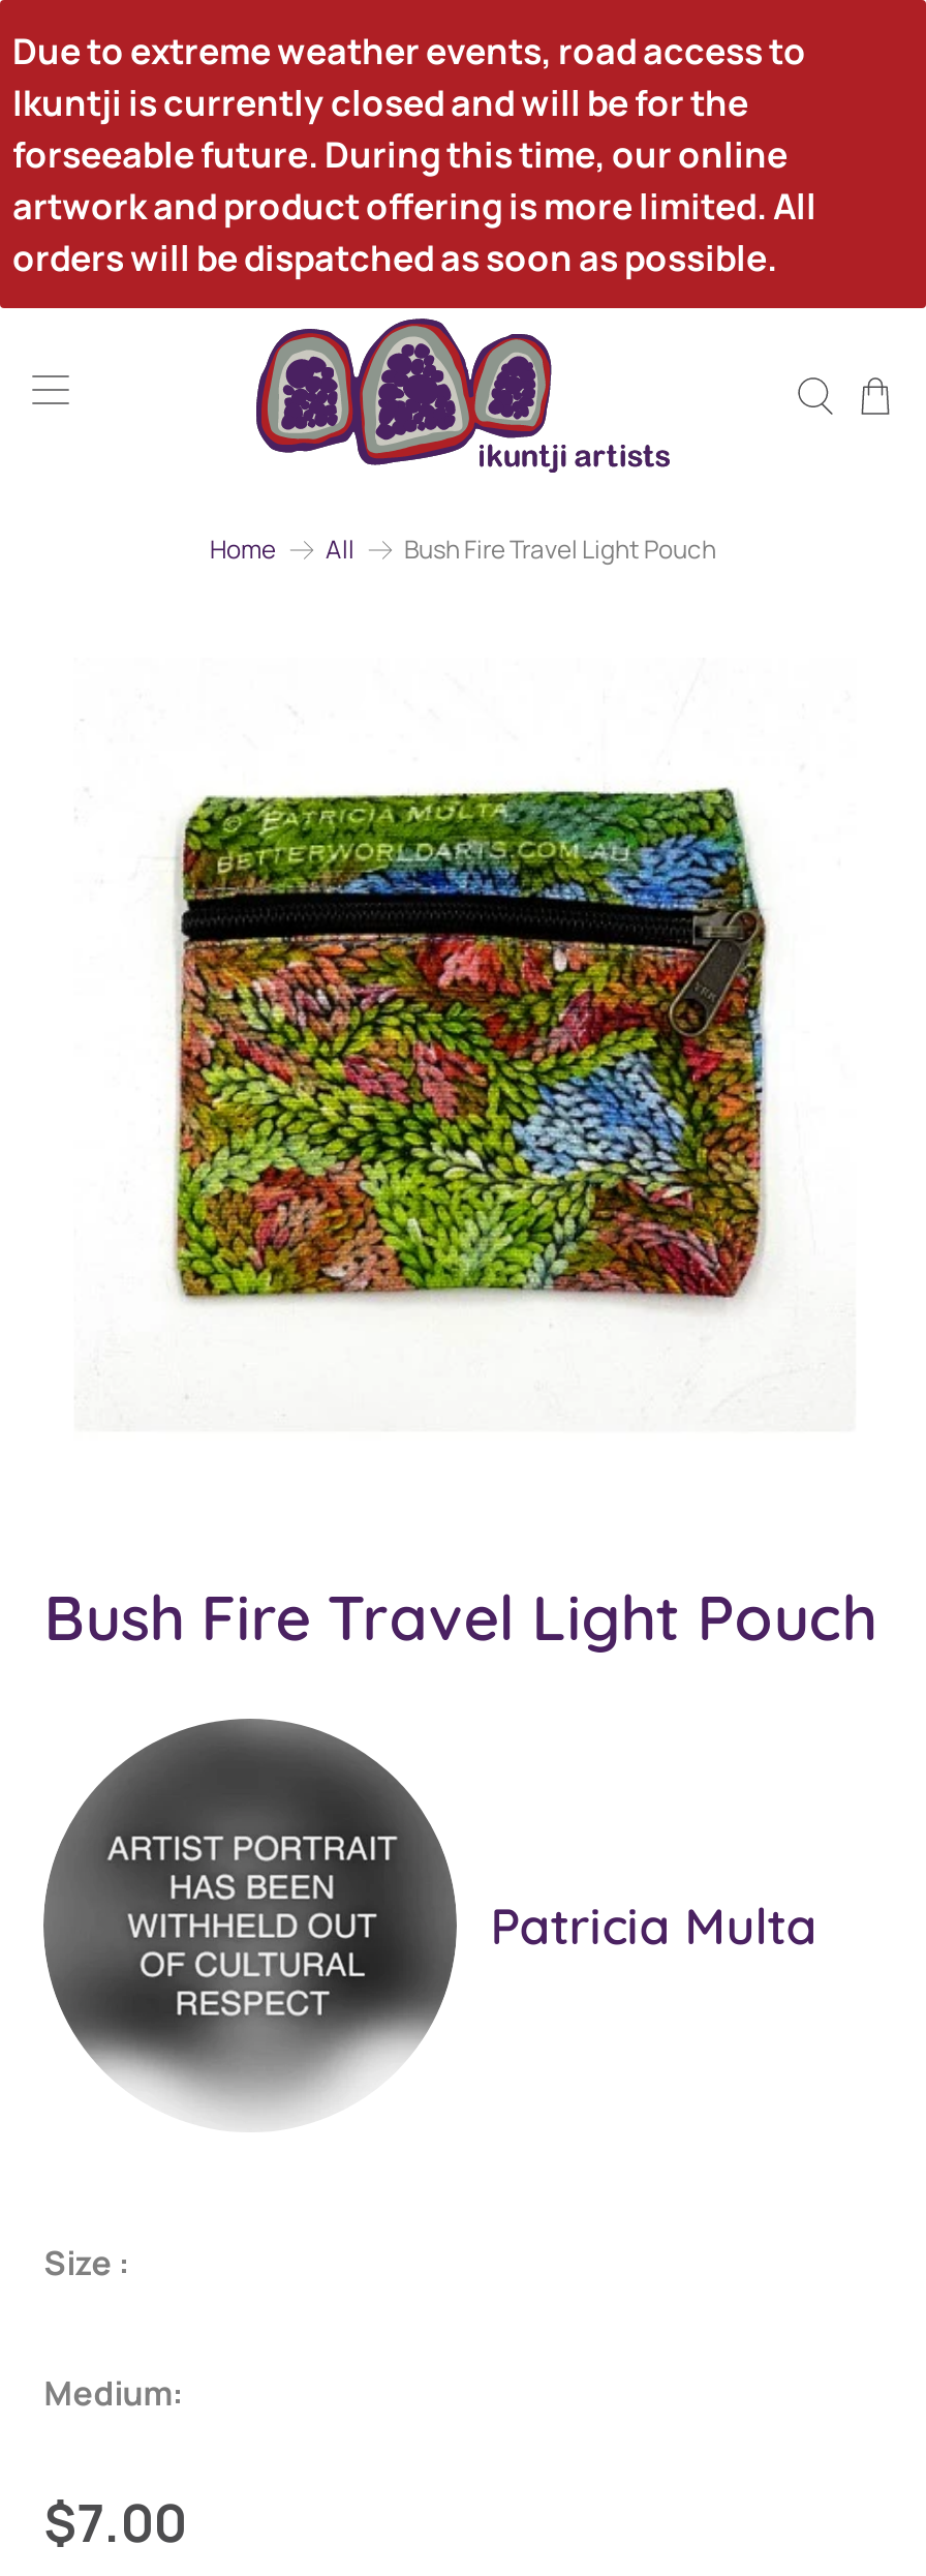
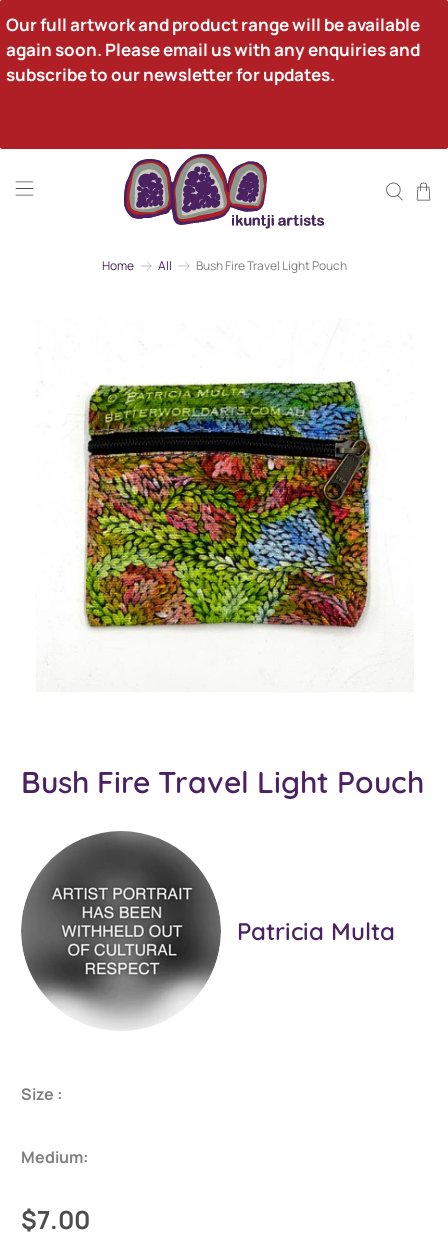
- Due to extreme weather events, road access to
- Ikuntji is currently closed and will be for the
- forseeable future. During this time, our online
- artwork and product offering is more limited. All
- orders will be dispatched as soon as possible.
+ Our full artwork and product range will be available
+ again soon. Please email us with any enquiries and
+ subscribe to our newsletter for updates.
